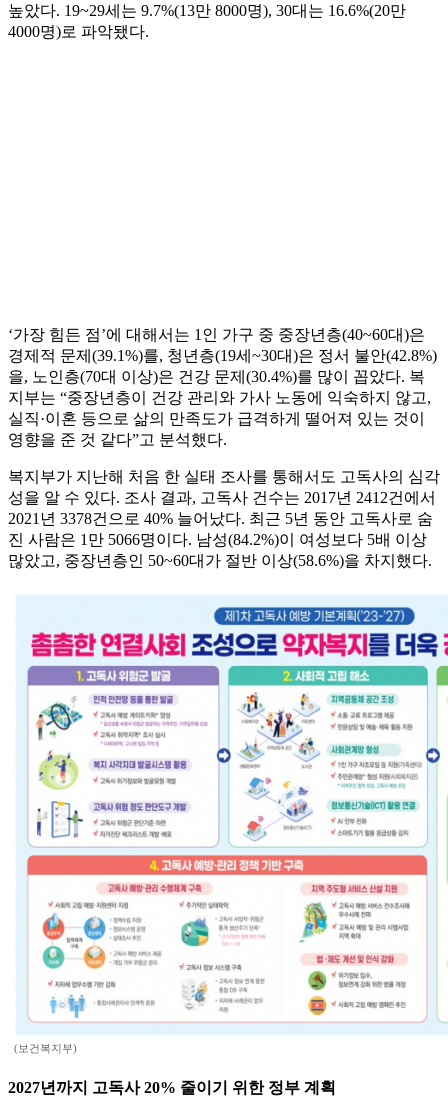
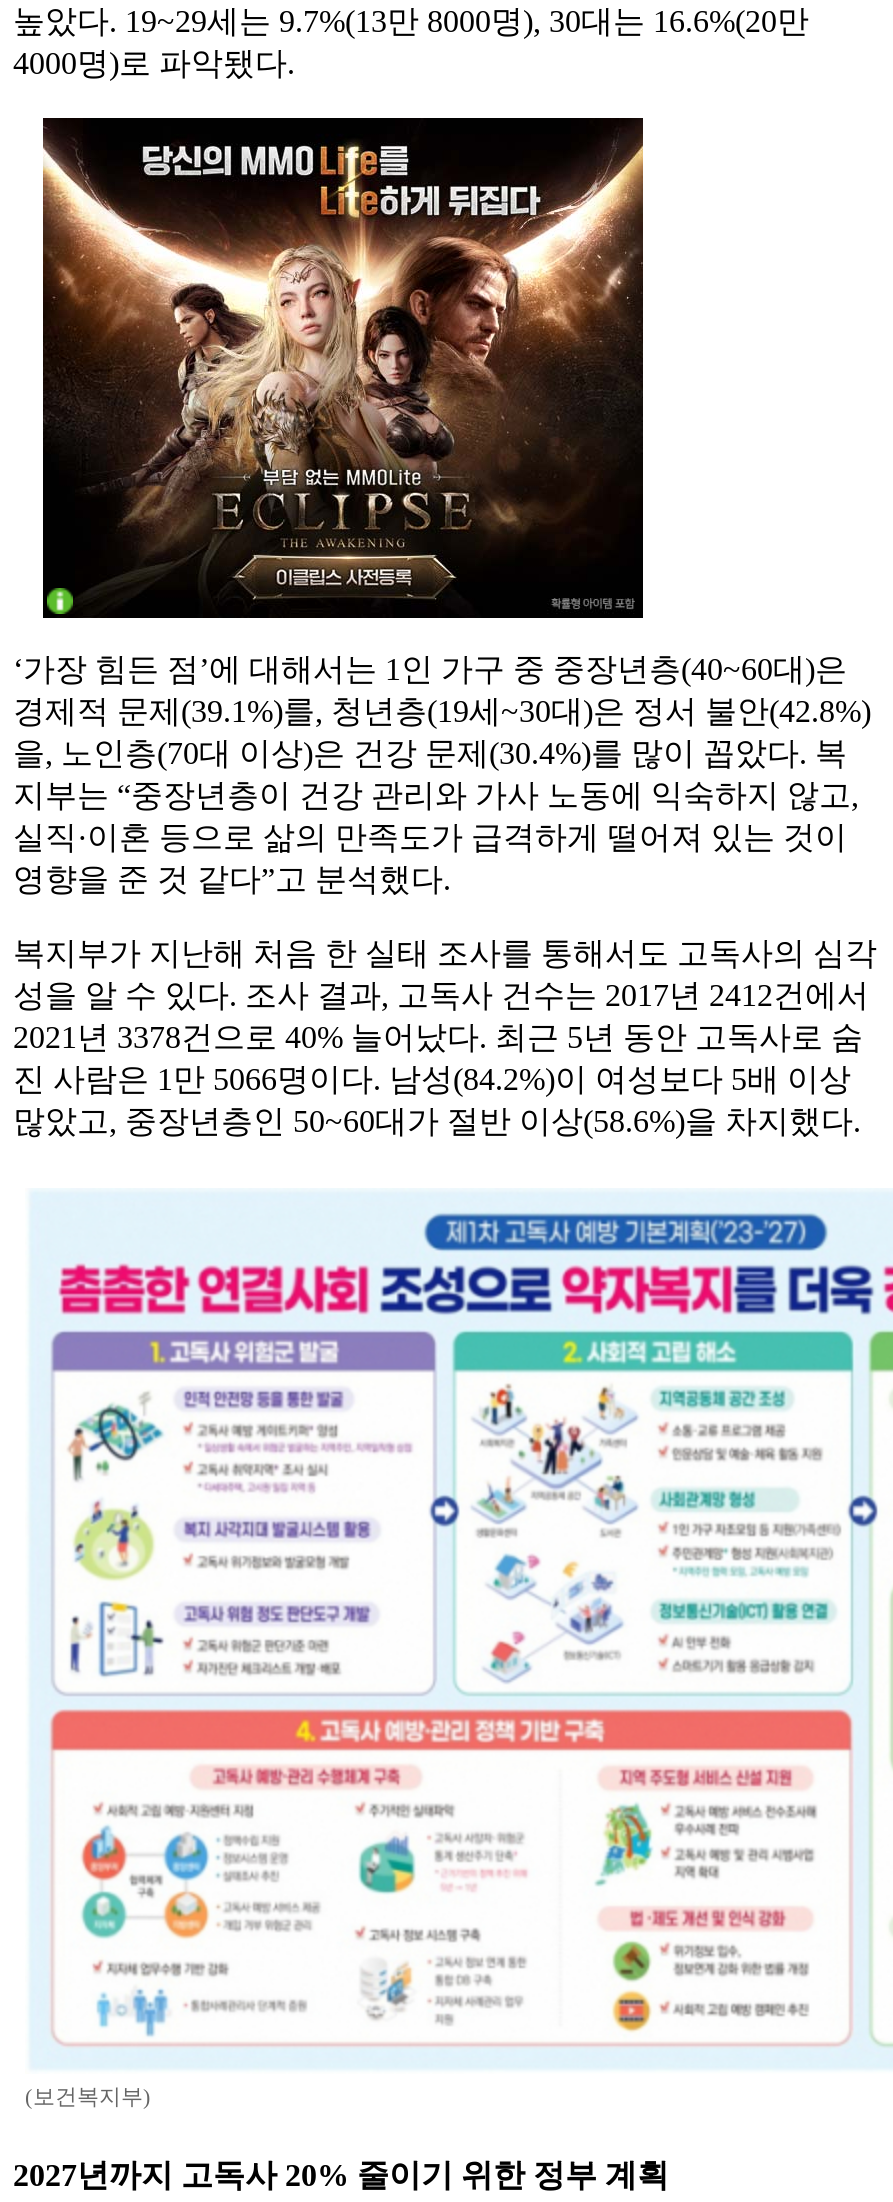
+ [image]
